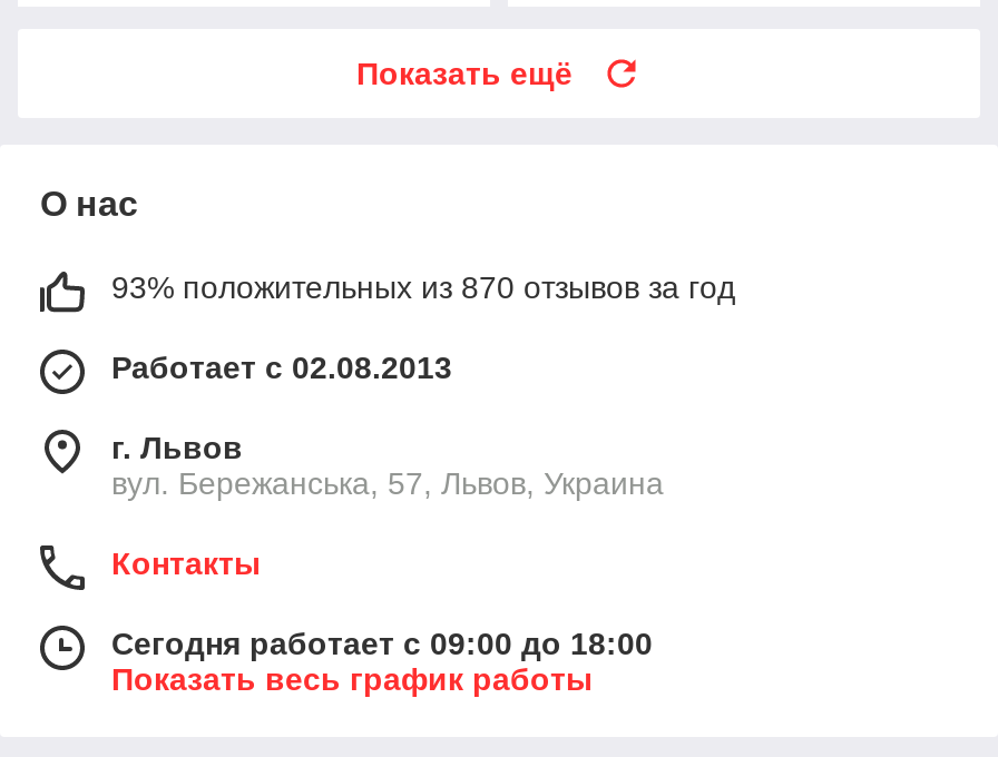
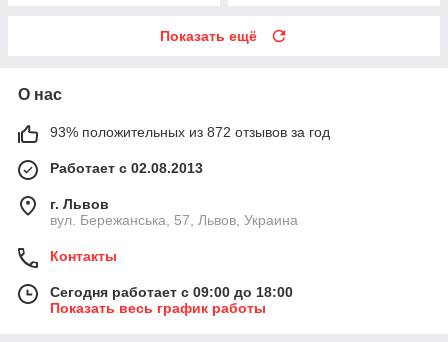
- 93% положительных из 870 отзывов за год
+ 93% положительных из 872 отзывов за год
